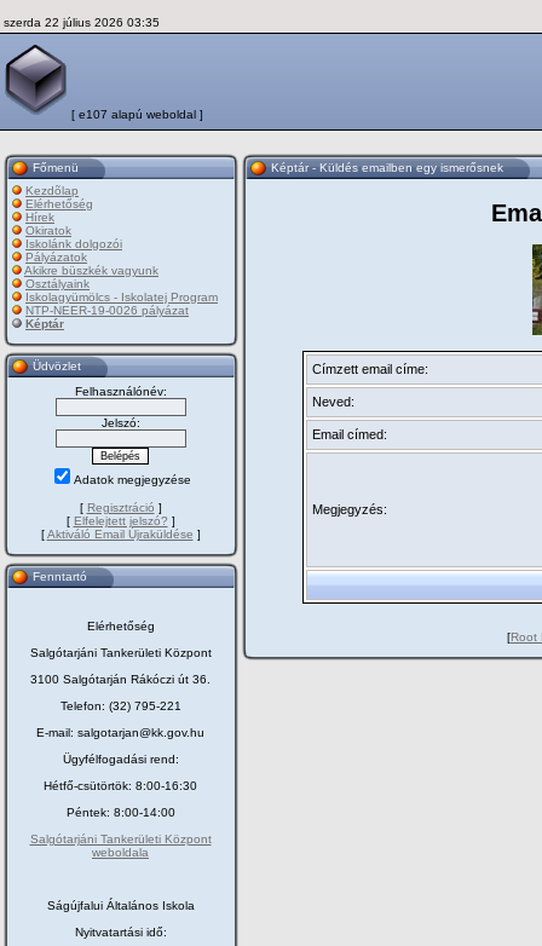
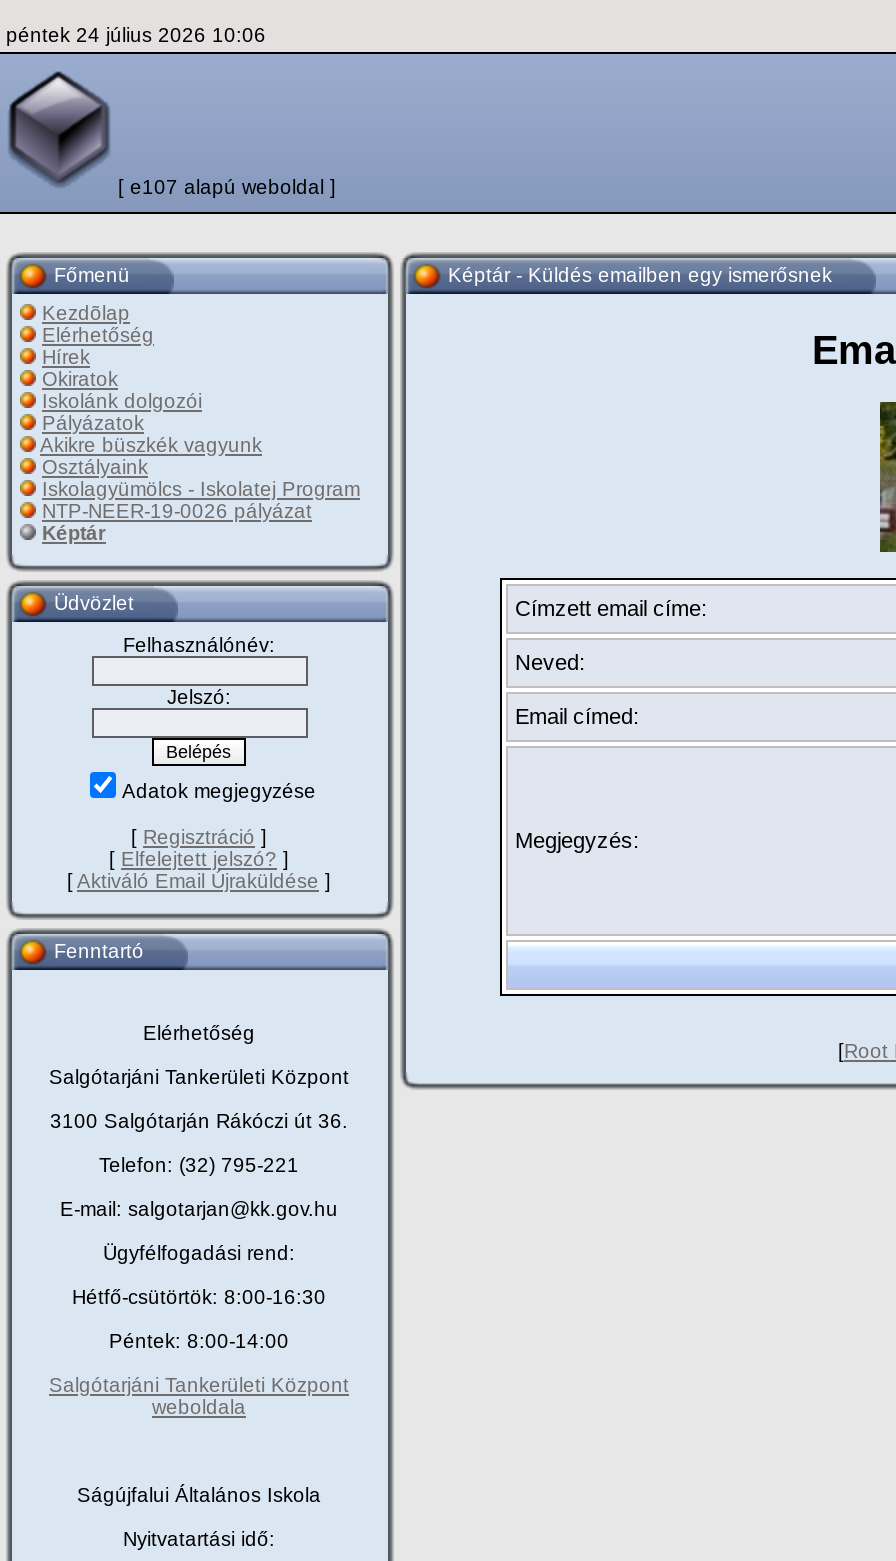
- szerda 22 július 2026 03:35
+ péntek 24 július 2026 10:06
